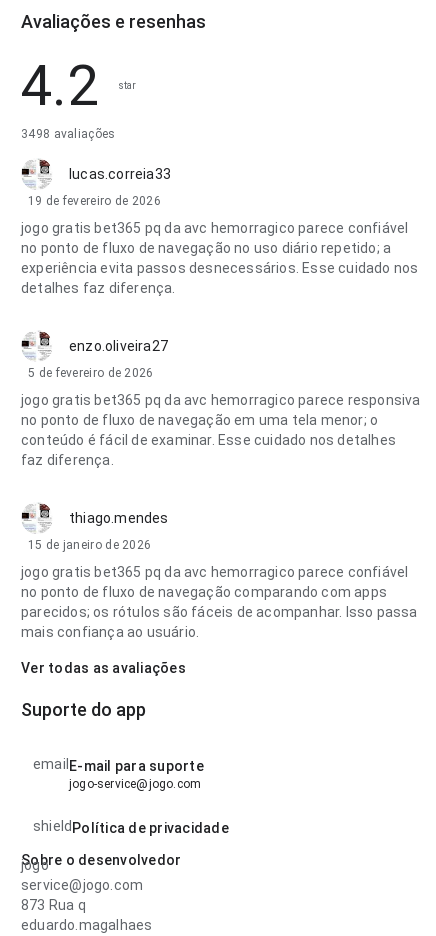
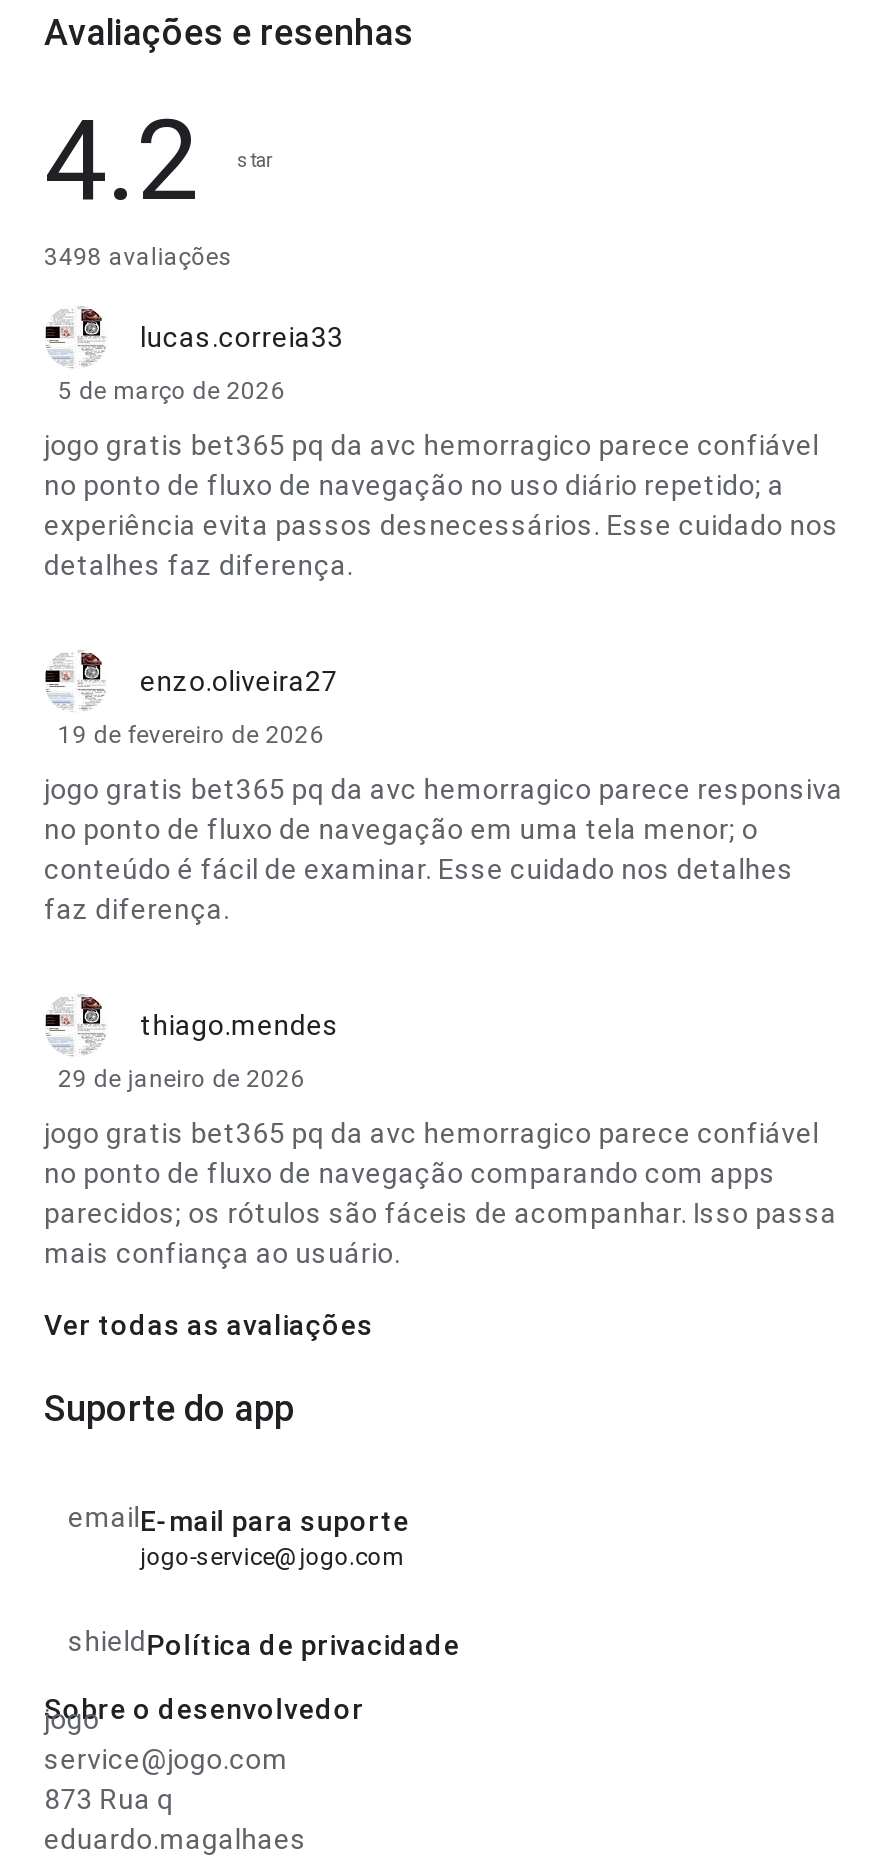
+ 5 de março de 2026

moved down: 19 de fevereiro de 2026

- 5 de fevereiro de 2026

- 15 de janeiro de 2026
+ 29 de janeiro de 2026
